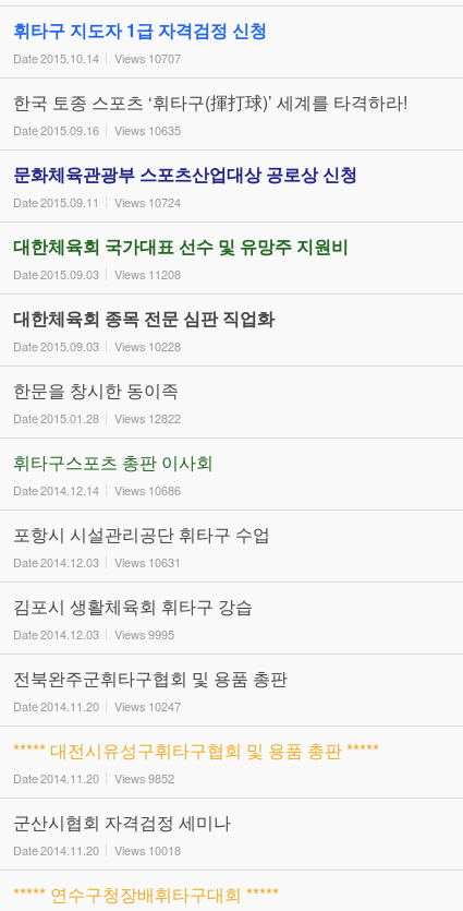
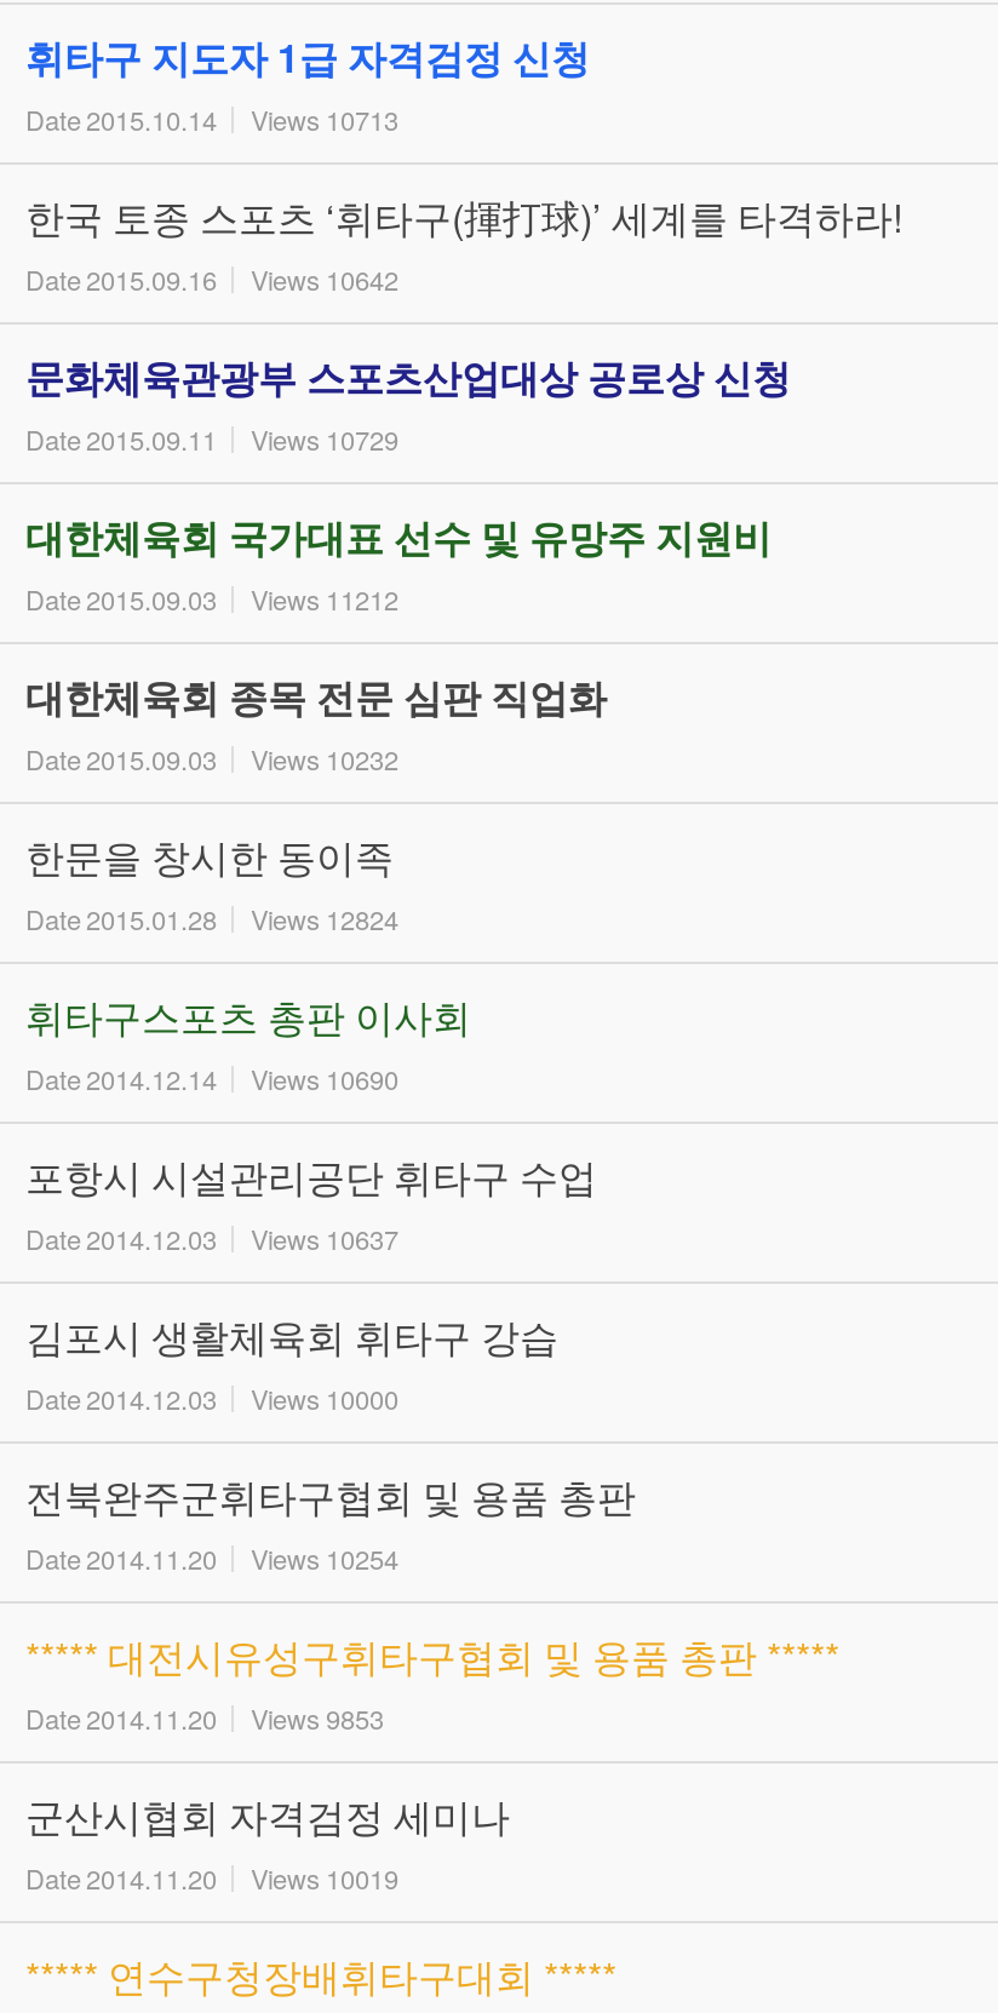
- Date 2015.10.14 Views 10707
+ Date 2015.10.14 Views 10713

- Date 2015.09.16 Views 10635
+ Date 2015.09.16 Views 10642

- Date 2015.09.11 Views 10724
+ Date 2015.09.11 Views 10729

- Date 2015.09.03 Views 11208
+ Date 2015.09.03 Views 11212

- Date 2015.09.03 Views 10228
+ Date 2015.09.03 Views 10232

- Date 2015.01.28 Views 12822
+ Date 2015.01.28 Views 12824

- Date 2014.12.14 Views 10686
+ Date 2014.12.14 Views 10690

- Date 2014.12.03 Views 10631
+ Date 2014.12.03 Views 10637

- Date 2014.12.03 Views 9995
+ Date 2014.12.03 Views 10000

- Date 2014.11.20 Views 10247
+ Date 2014.11.20 Views 10254

- Date 2014.11.20 Views 9852
+ Date 2014.11.20 Views 9853

- Date 2014.11.20 Views 10018
+ Date 2014.11.20 Views 10019
